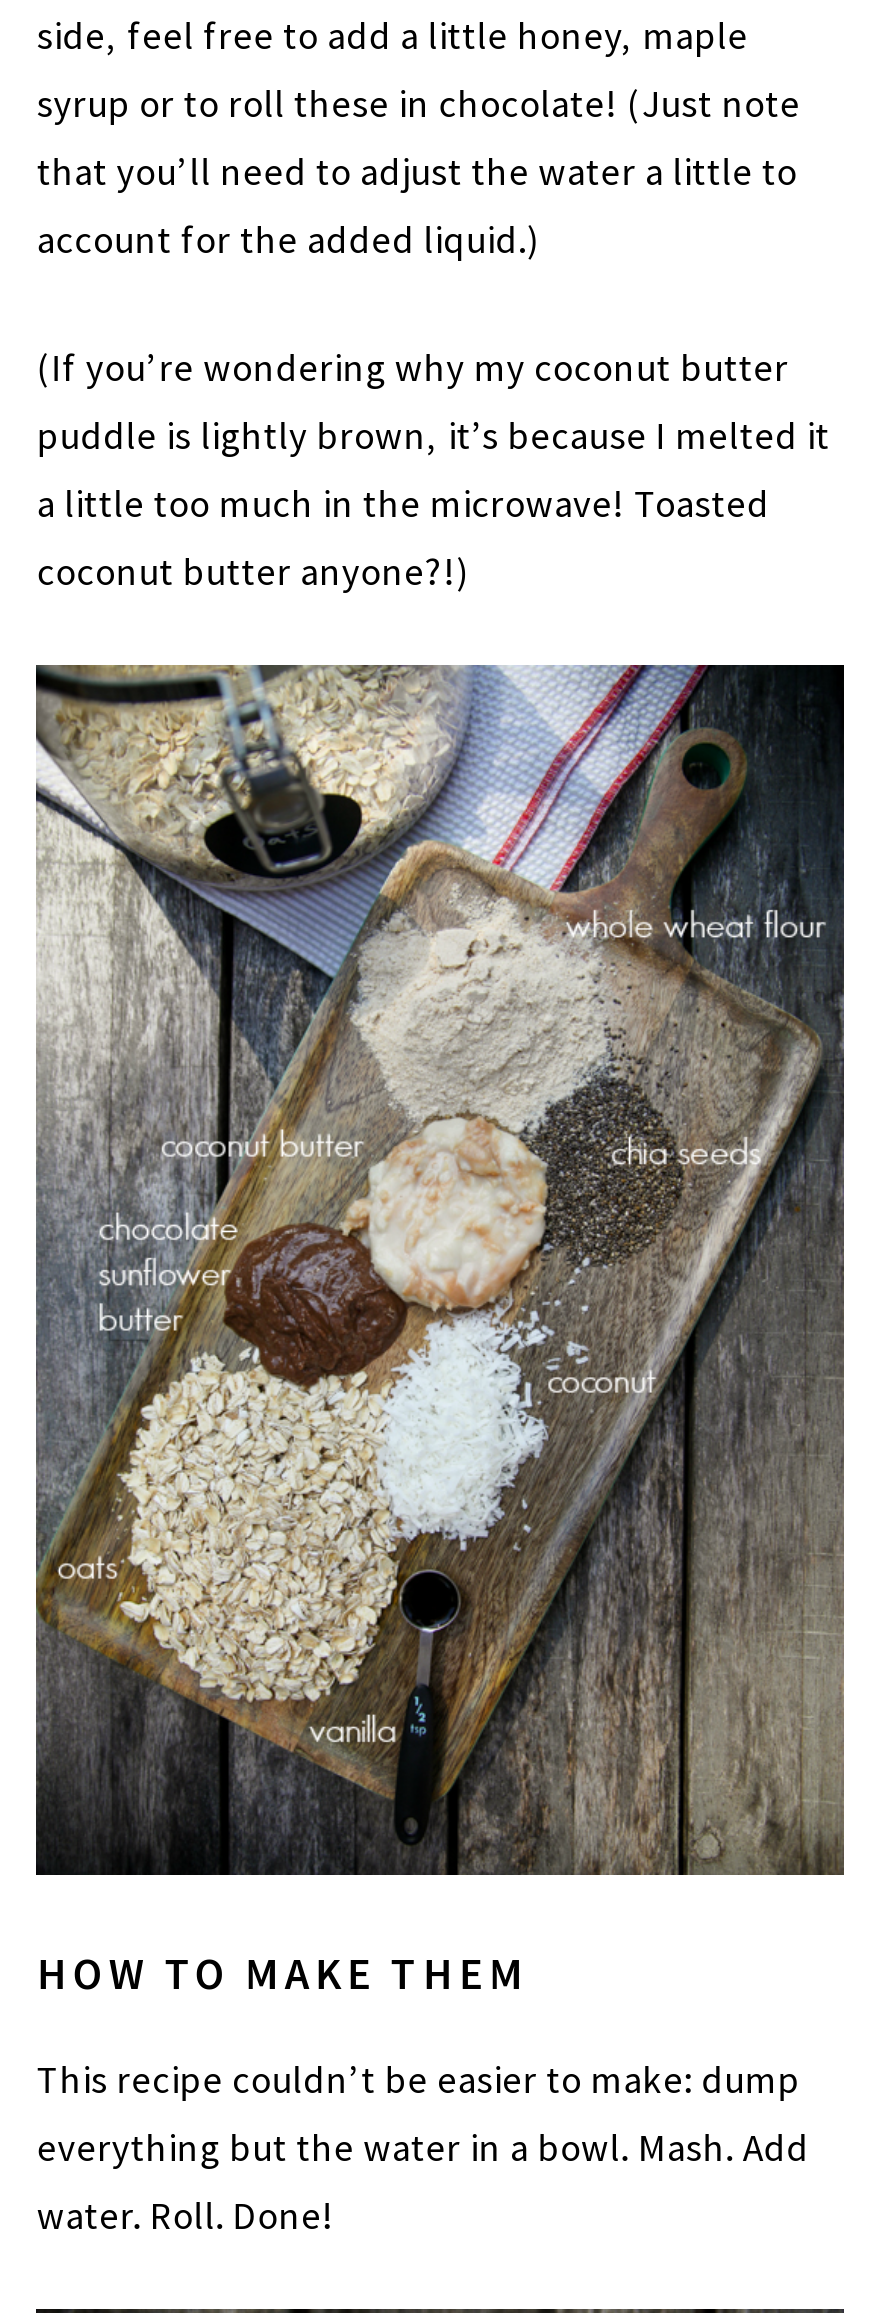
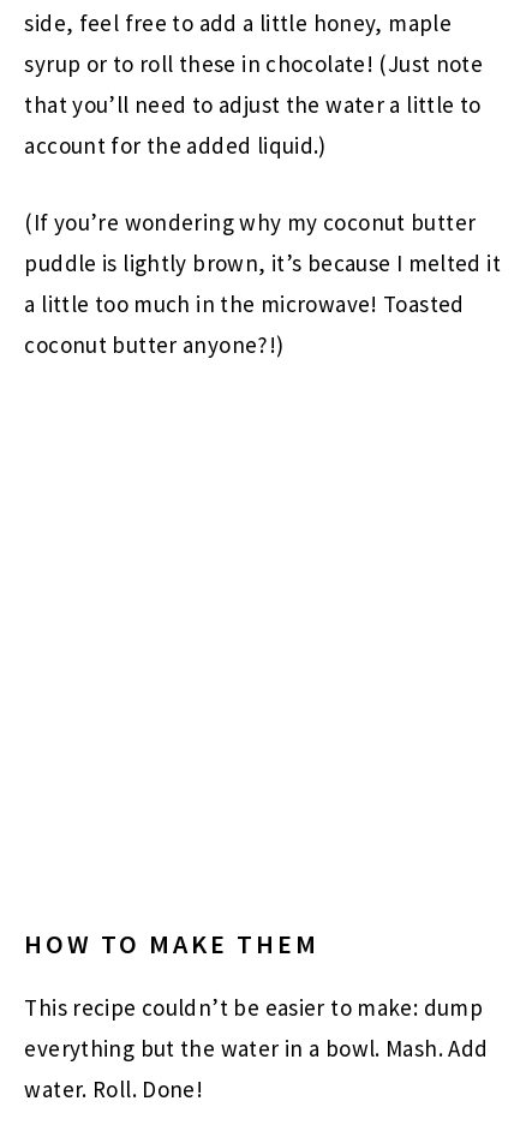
- [image]
